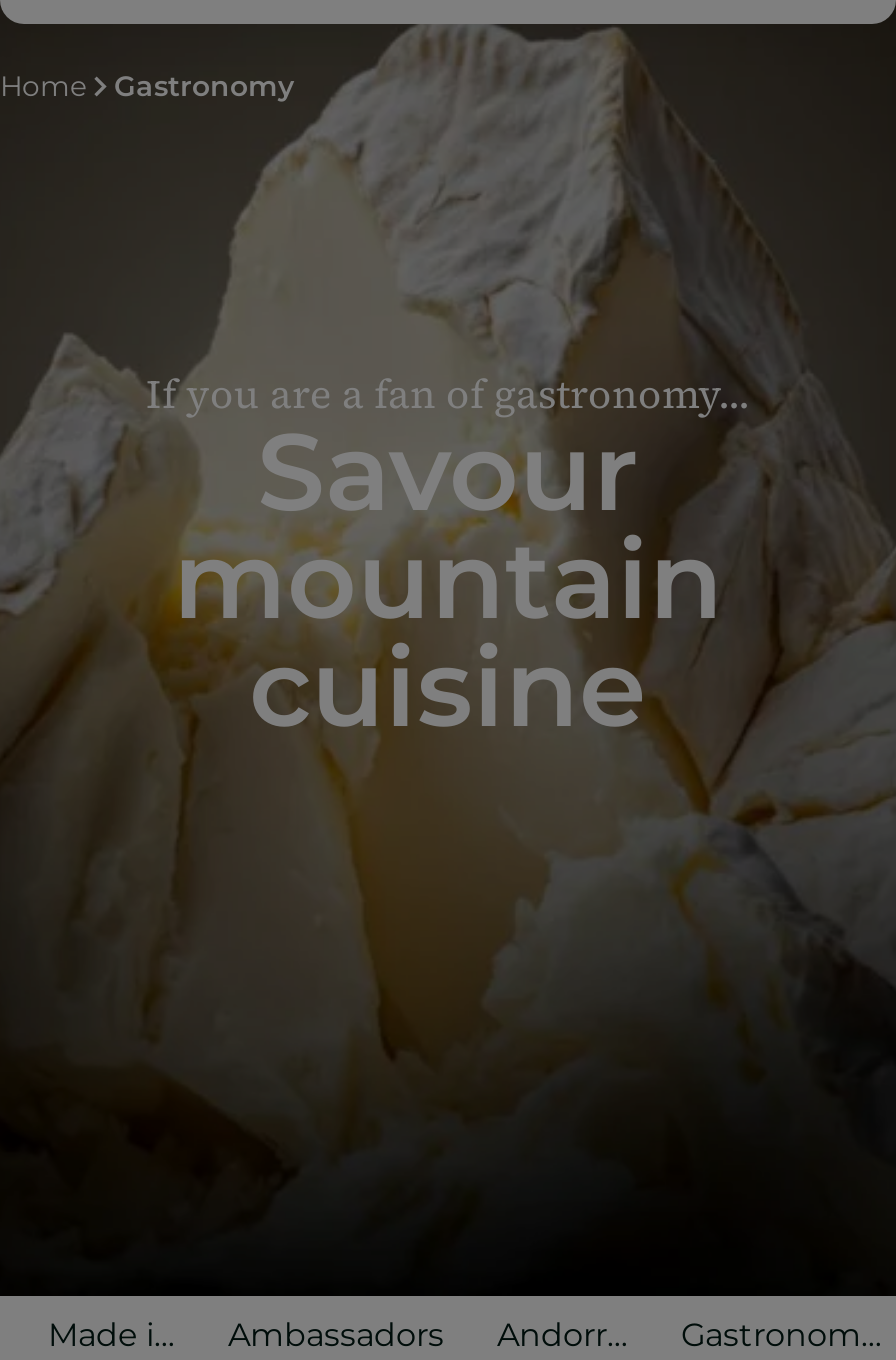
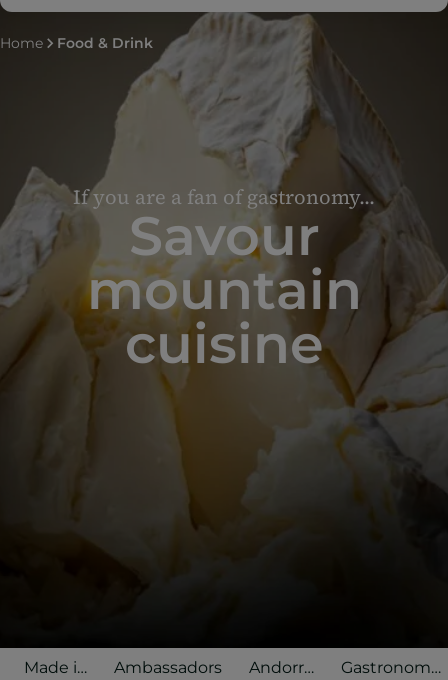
- Gastronomy
+ Food & Drink
